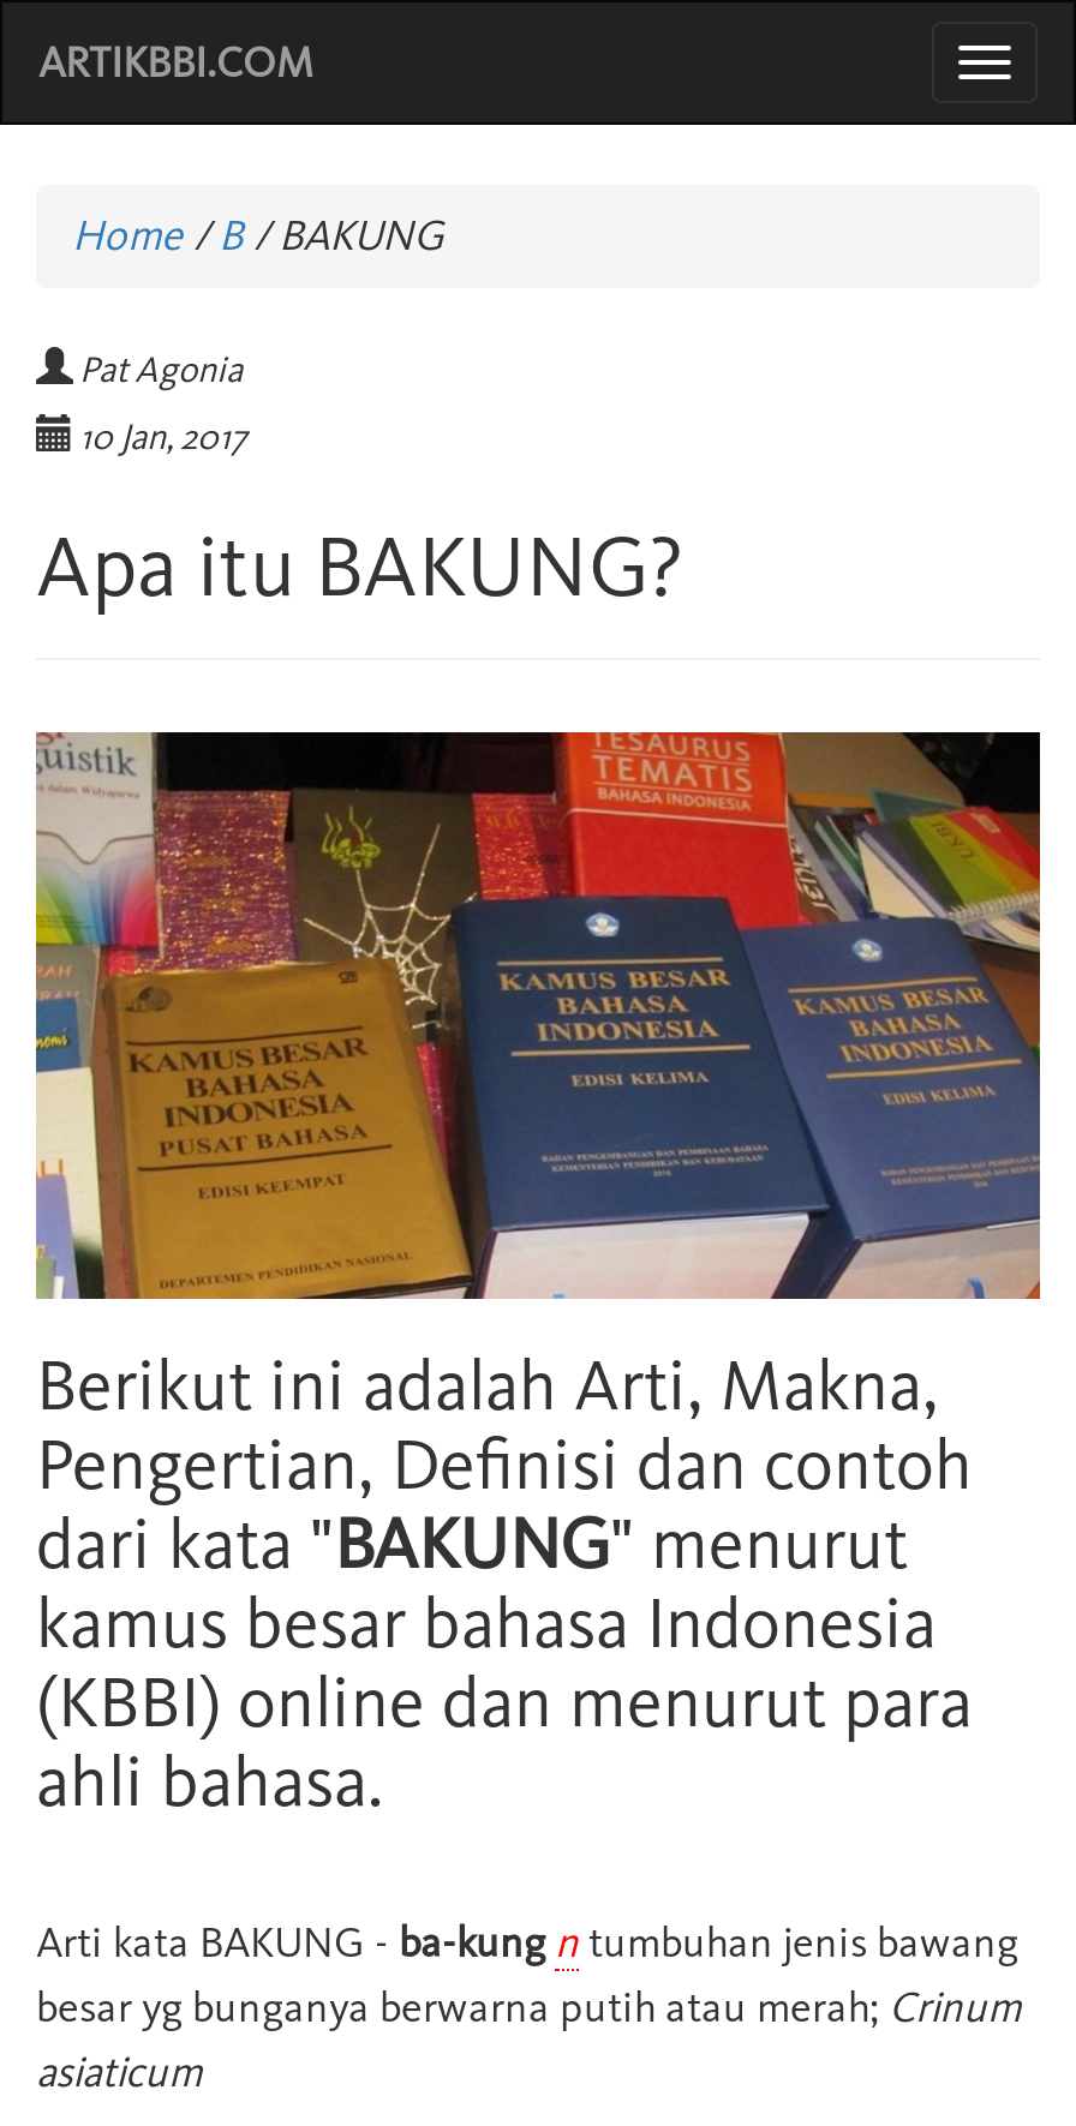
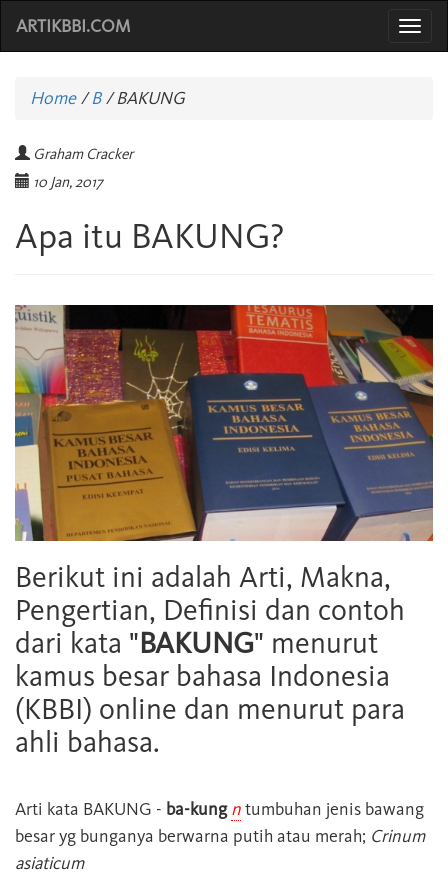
- Pat Agonia
+ Graham Cracker
